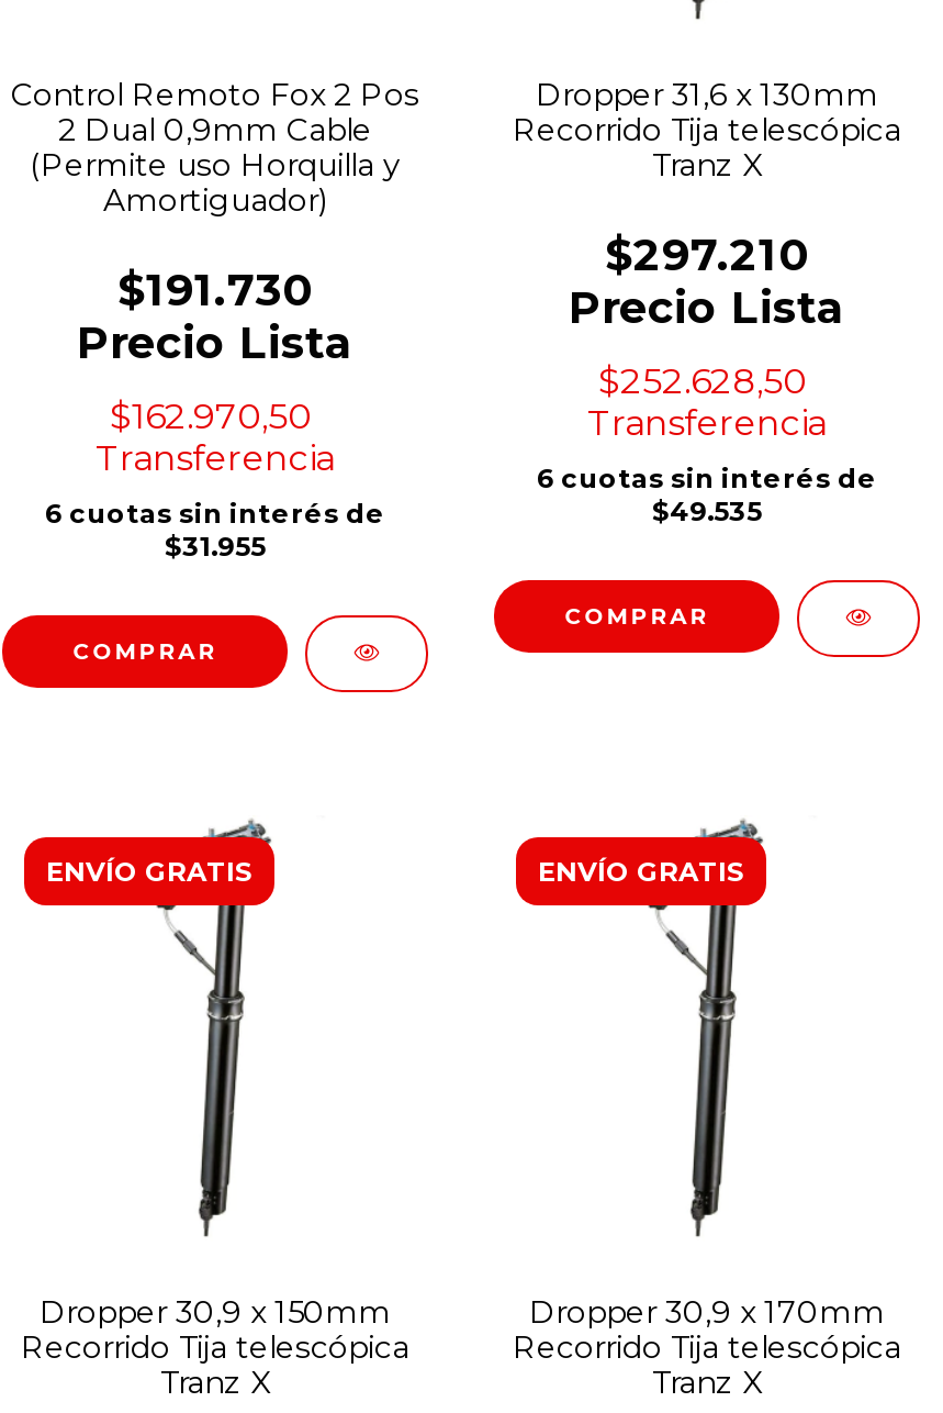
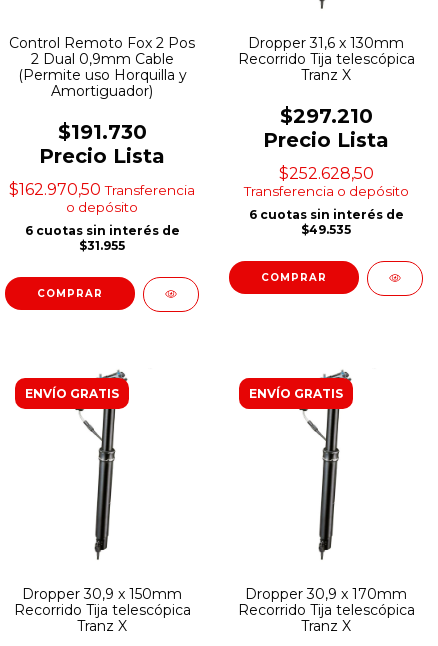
- $162.970,50
+ $162.970,50 Transferencia
+ o depósito

+ Transferencia o depósito
